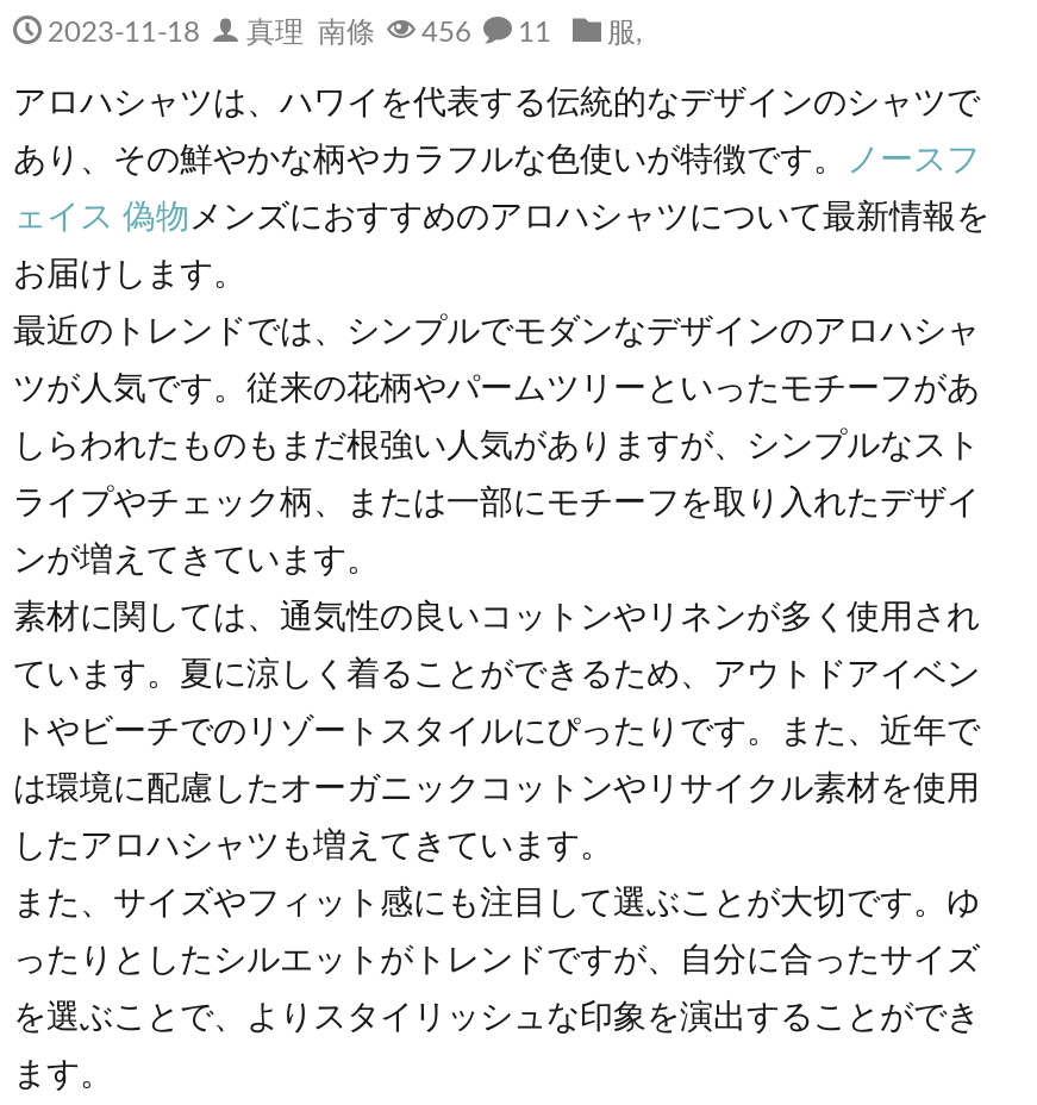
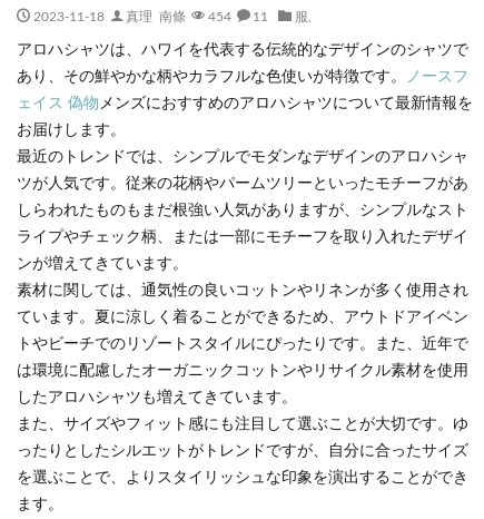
- 2023-11-18 真理 南條 456 11 服,
+ 2023-11-18 真理 南條 454 11 服,
